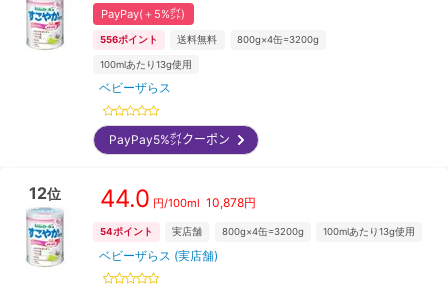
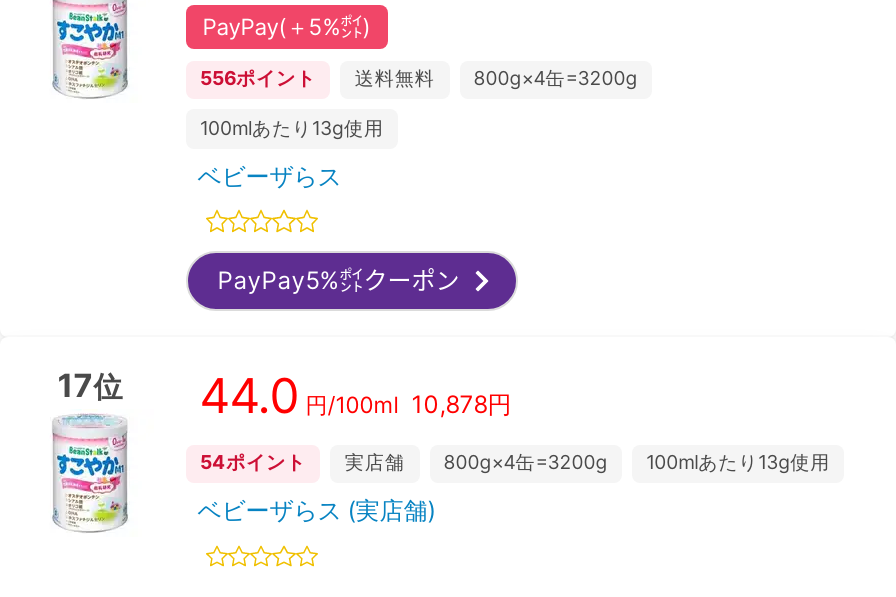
- 12位 44.0円/100ml 10,878円
+ 17位 44.0円/100ml 10,878円
